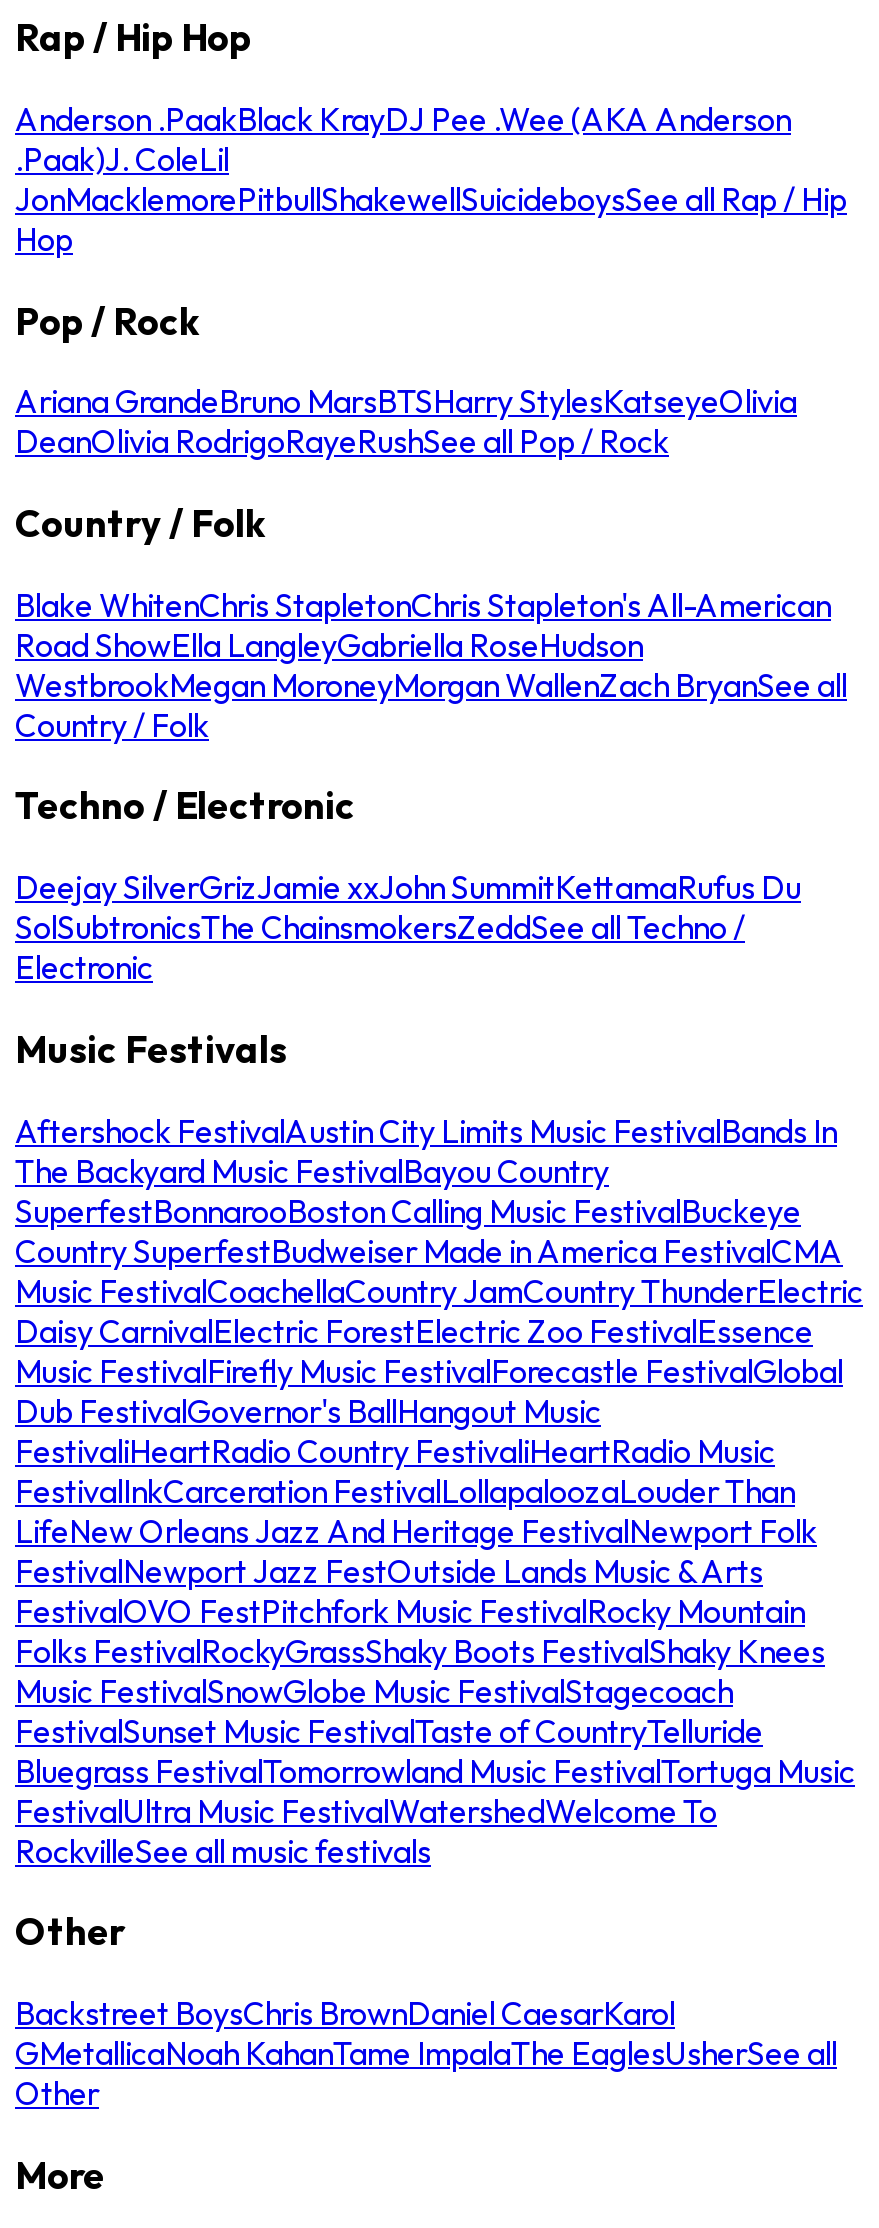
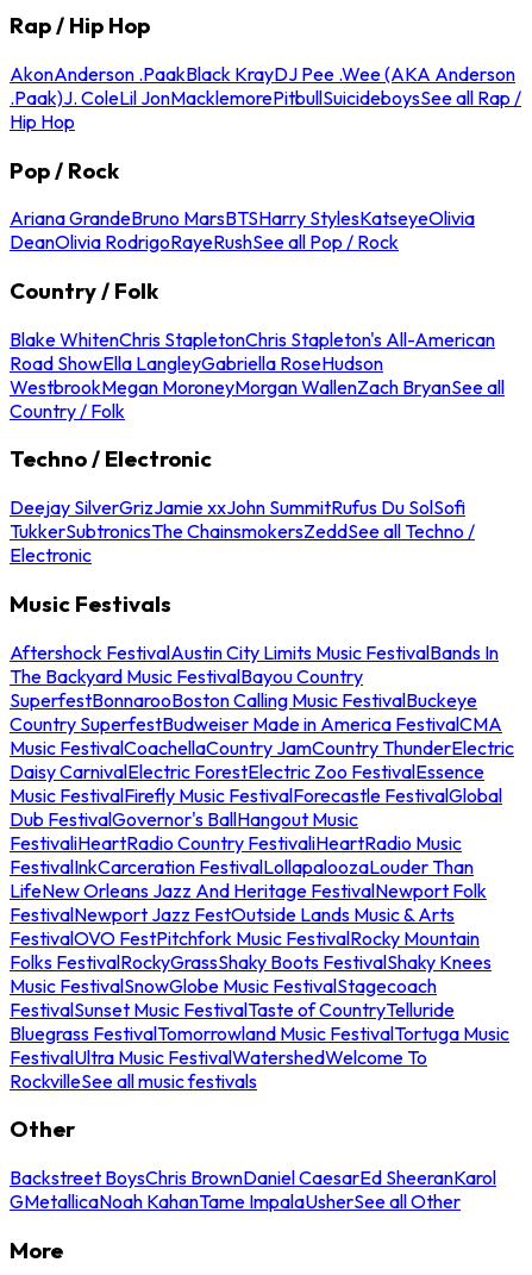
- Anderson .PaakBlack KrayDJ Pee .Wee (AKA Anderson
- .Paak)J. ColeLil
- JonMacklemorePitbullShakewellSuicideboysSee all Rap / Hip
- Hop
+ AkonAnderson .PaakBlack KrayDJ Pee .Wee (AKA Anderson
+ .Paak)J. ColeLil JonMacklemorePitbullSuicideboysSee all Rap /
+ Hip Hop

- Deejay SilverGrizJamie xxJohn SummitKettamaRufus Du
- SolSubtronicsThe ChainsmokersZeddSee all Techno /
+ Deejay SilverGrizJamie xxJohn SummitRufus Du SolSofi
+ TukkerSubtronicsThe ChainsmokersZeddSee all Techno /

- Backstreet BoysChris BrownDaniel CaesarKarol
- GMetallicaNoah KahanTame ImpalaThe EaglesUsherSee all
- Other
+ Backstreet BoysChris BrownDaniel CaesarEd SheeranKarol
+ GMetallicaNoah KahanTame ImpalaUsherSee all Other
